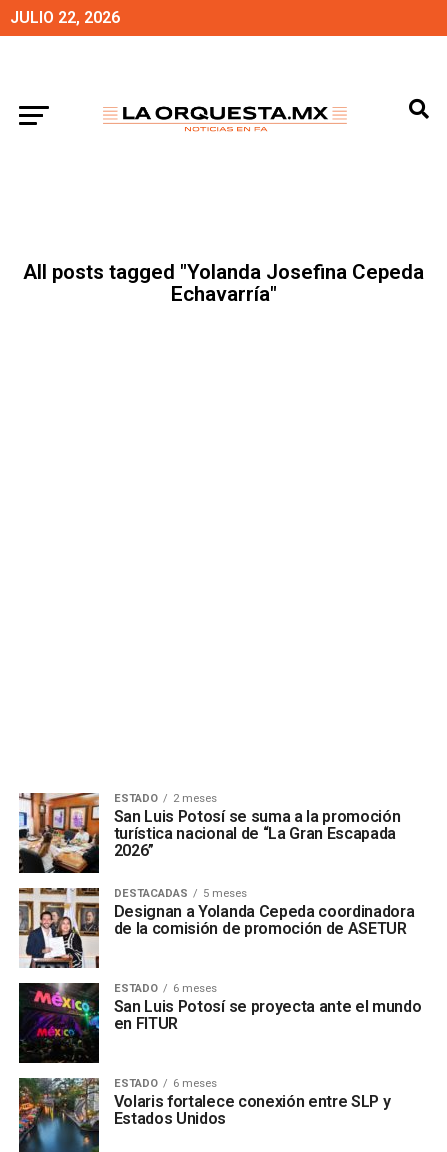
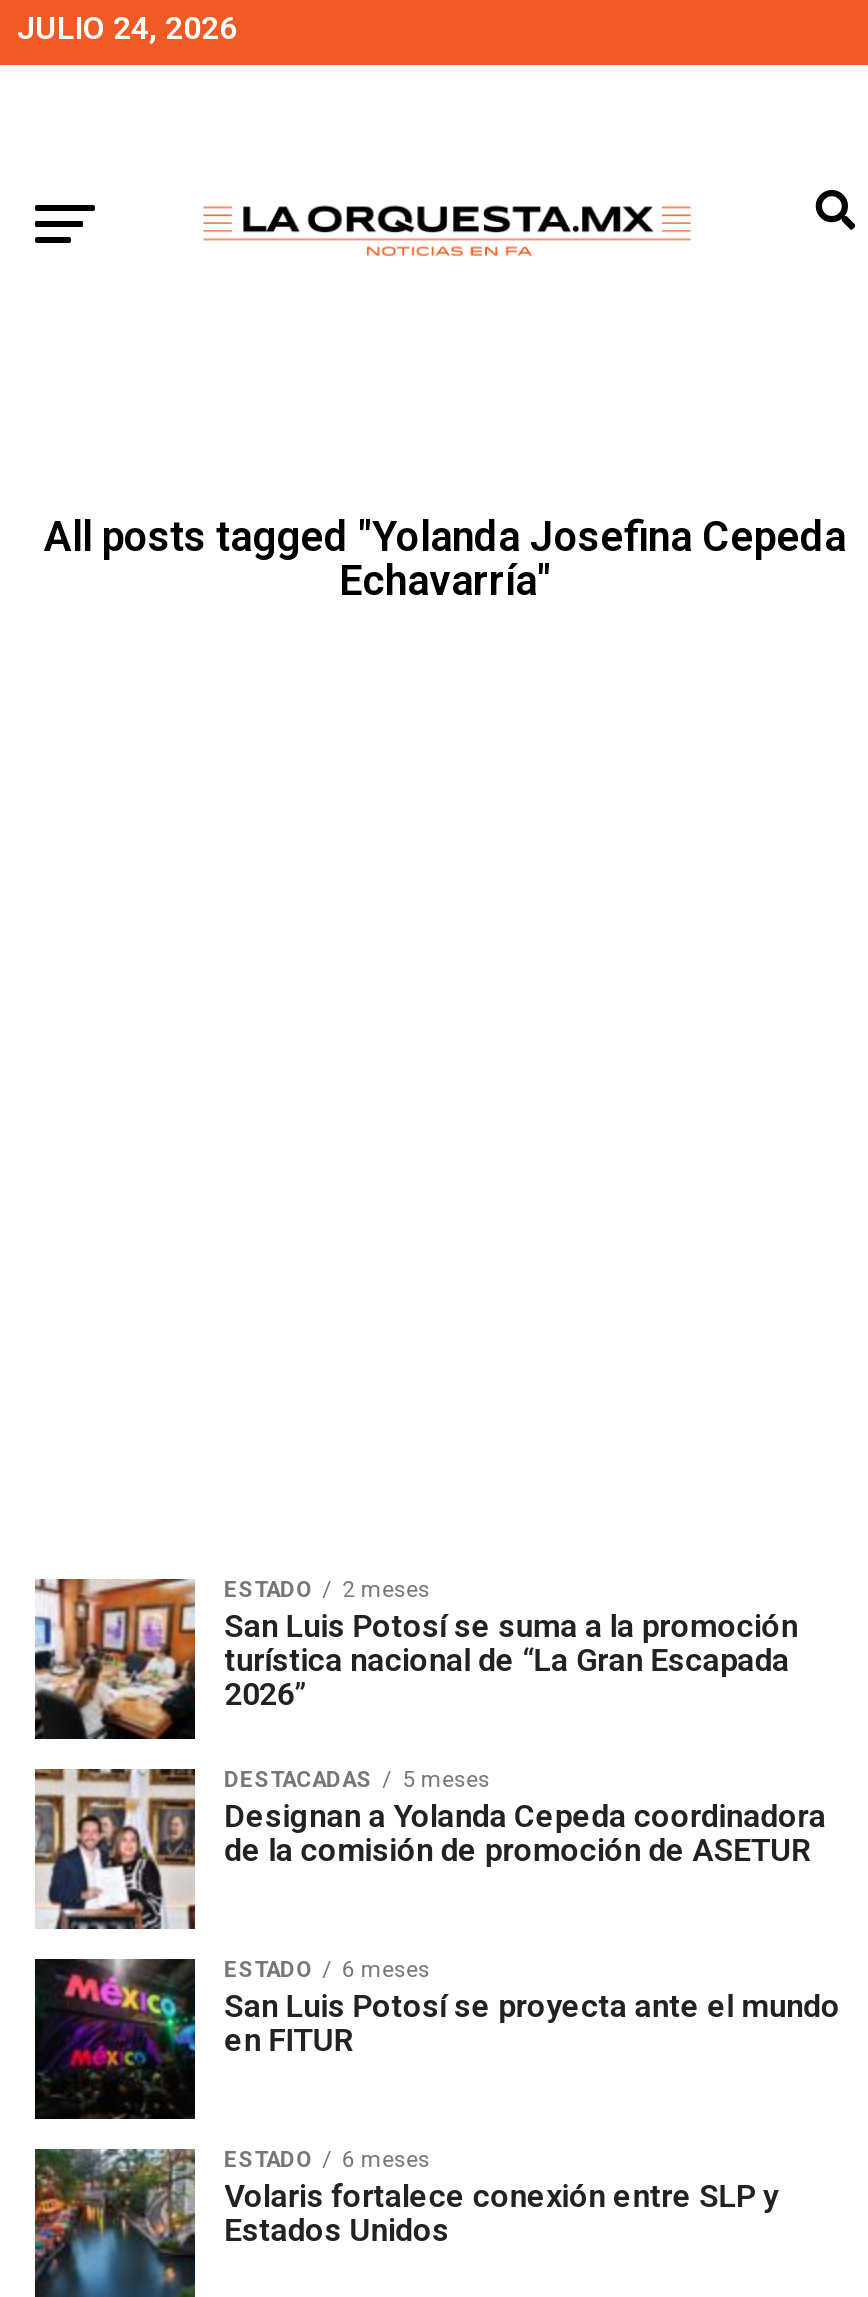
- JULIO 22, 2026
+ JULIO 24, 2026
